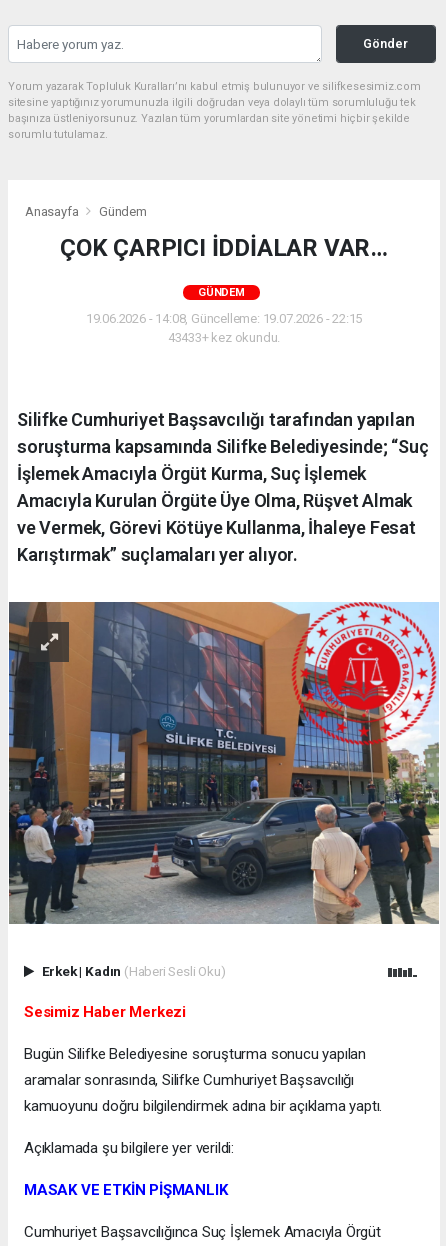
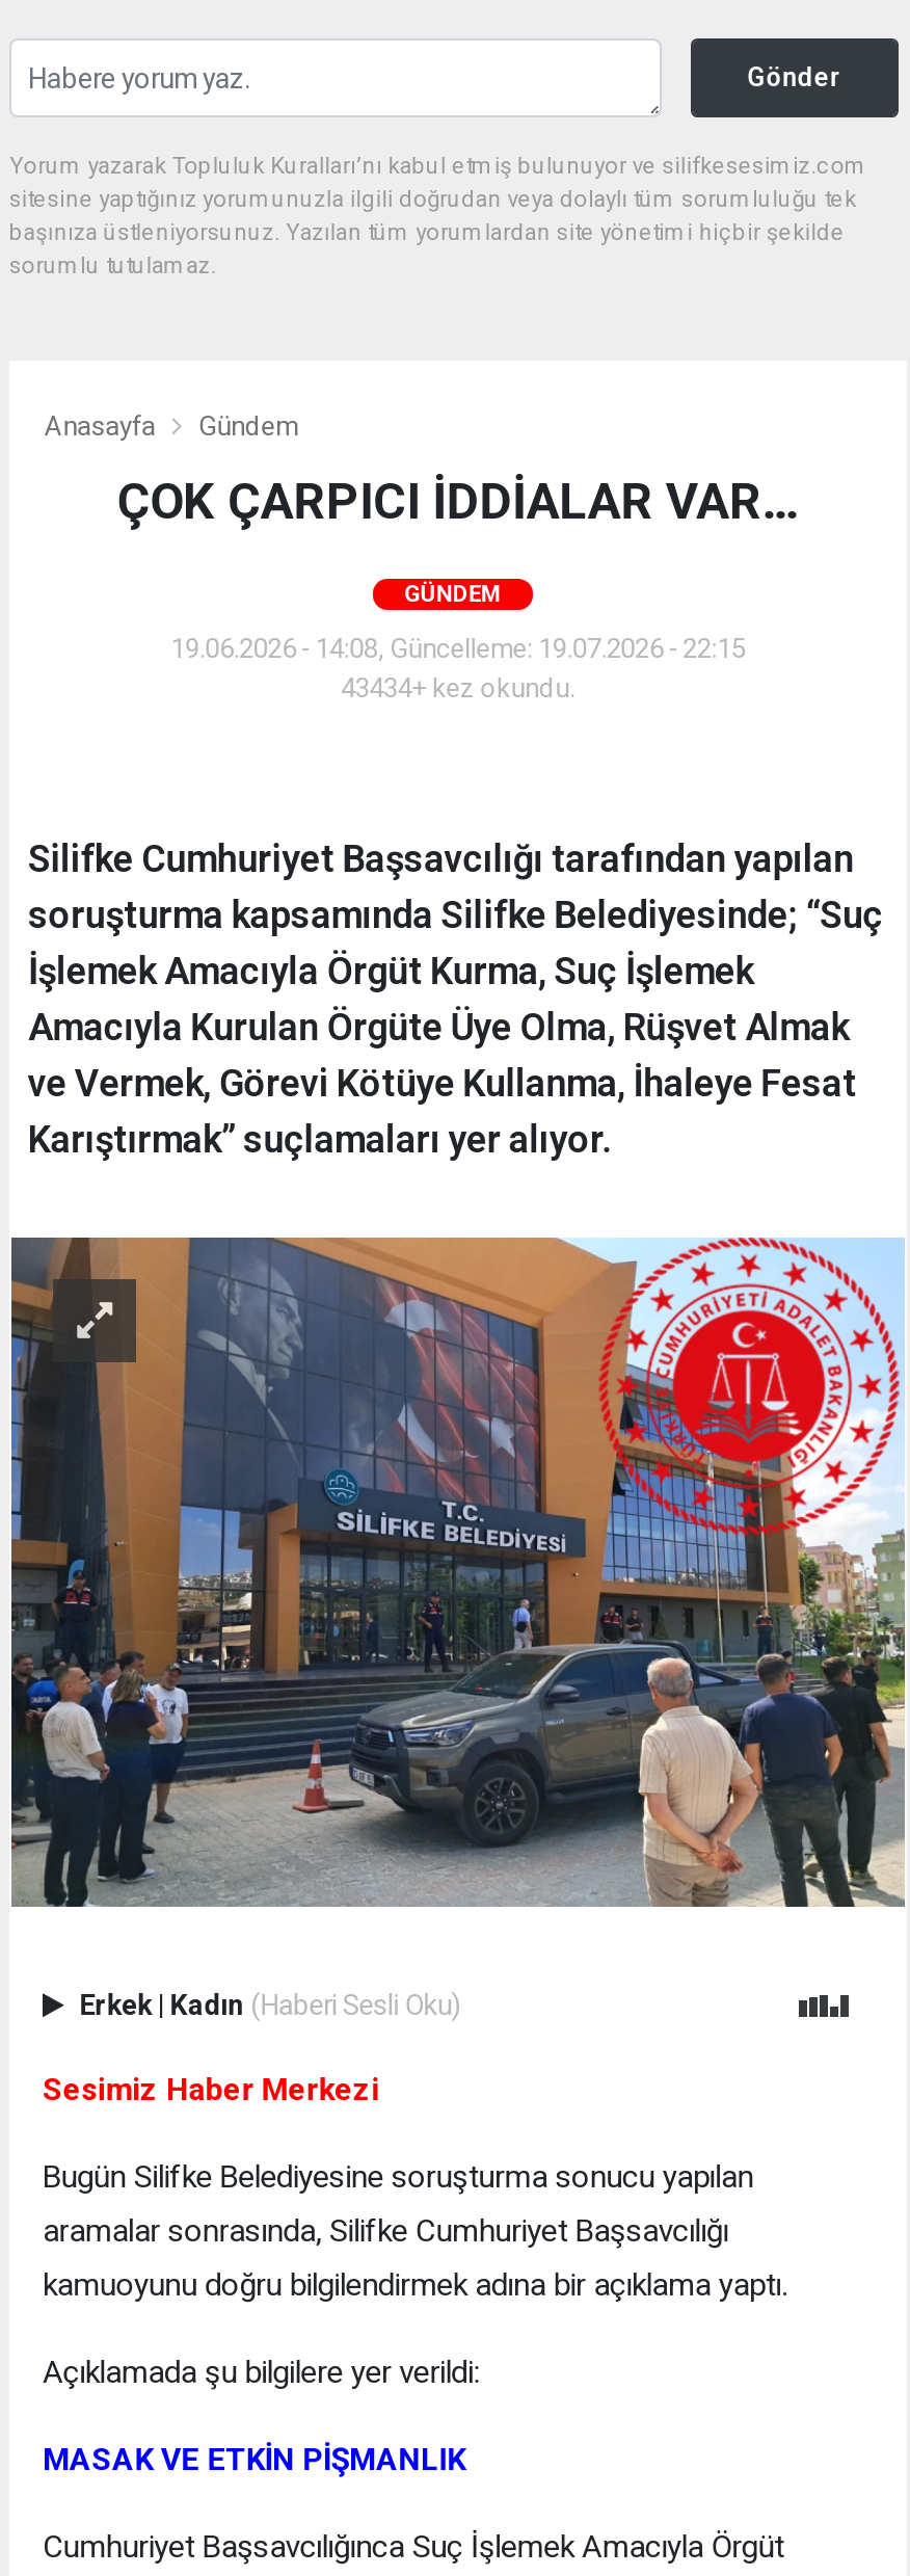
- 43433+ kez okundu.
+ 43434+ kez okundu.
